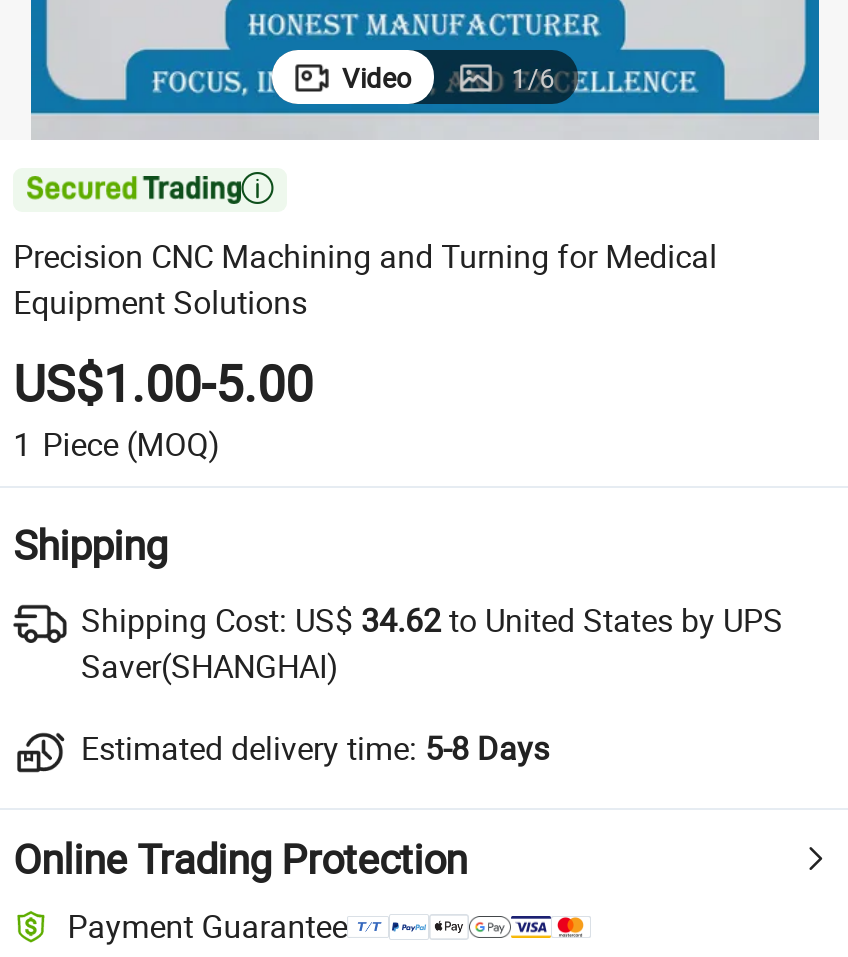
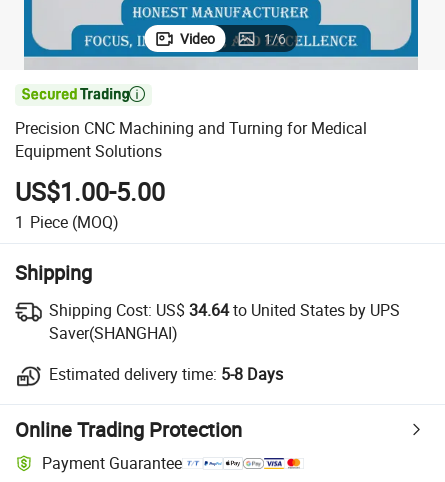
- Shipping Cost: US$34.62 to United States by UPS
+ Shipping Cost: US$34.64 to United States by UPS
